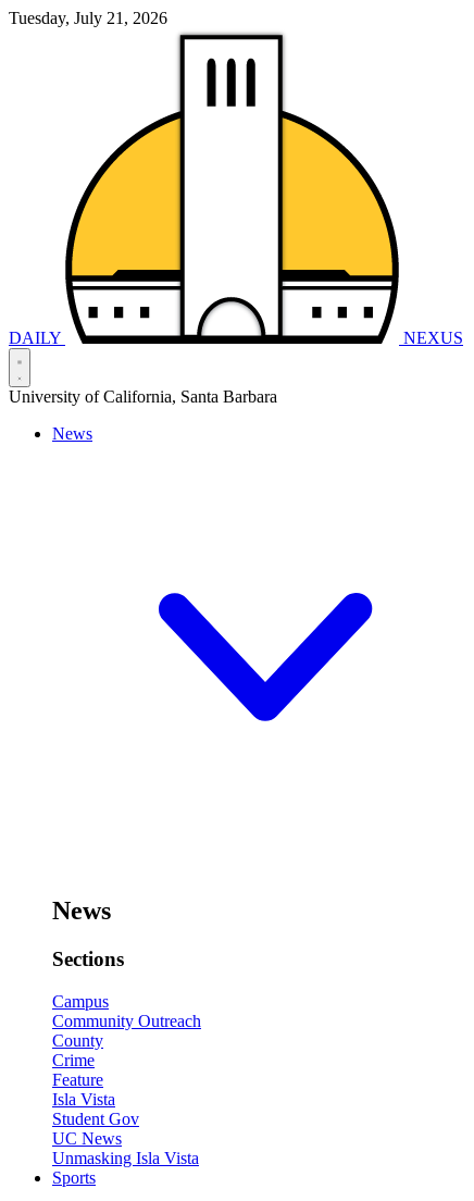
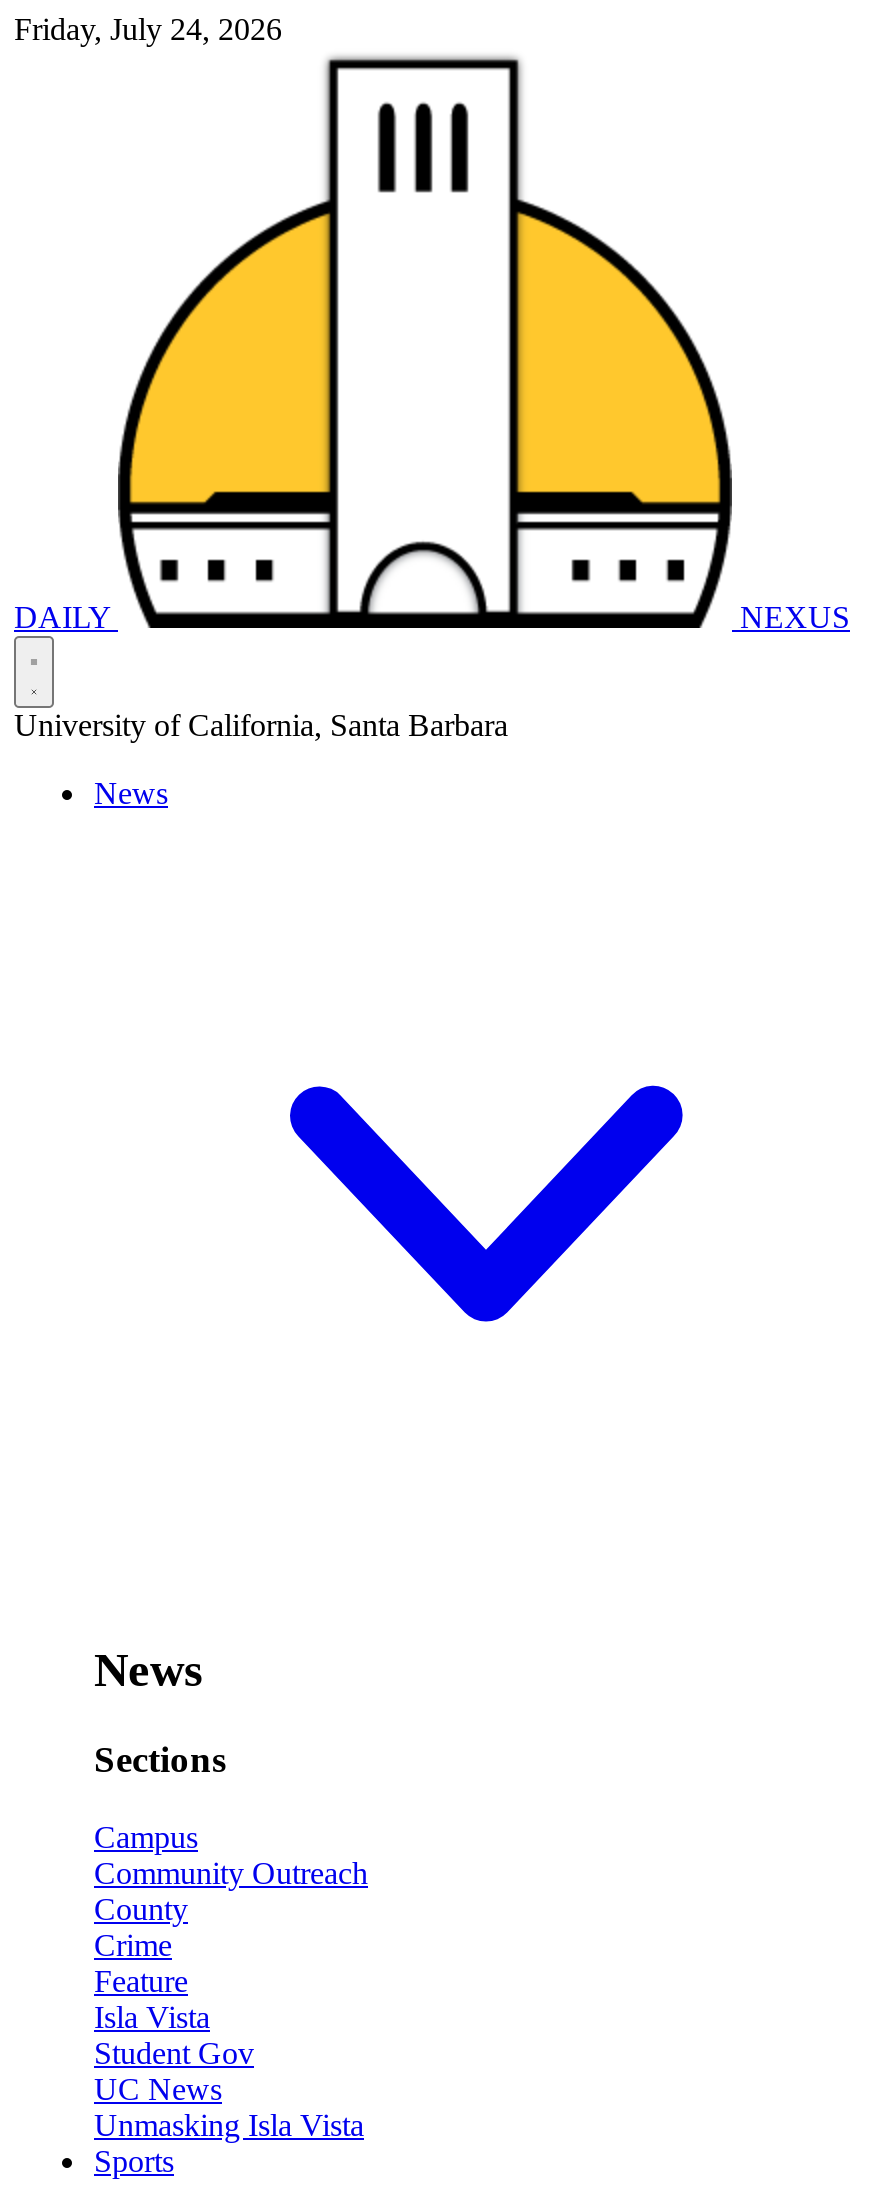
- Tuesday, July 21, 2026
+ Friday, July 24, 2026
